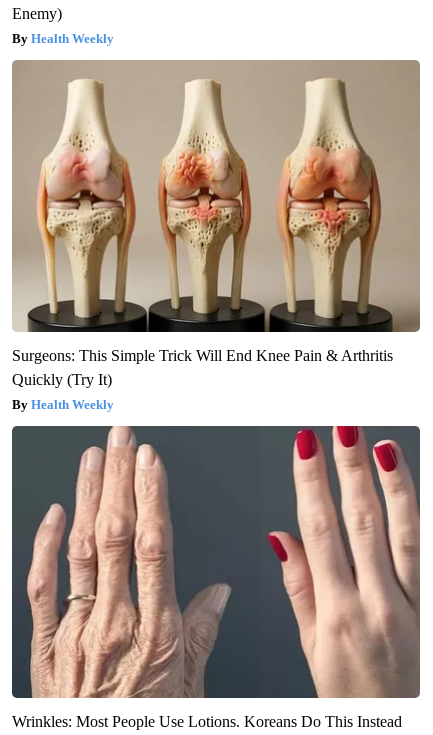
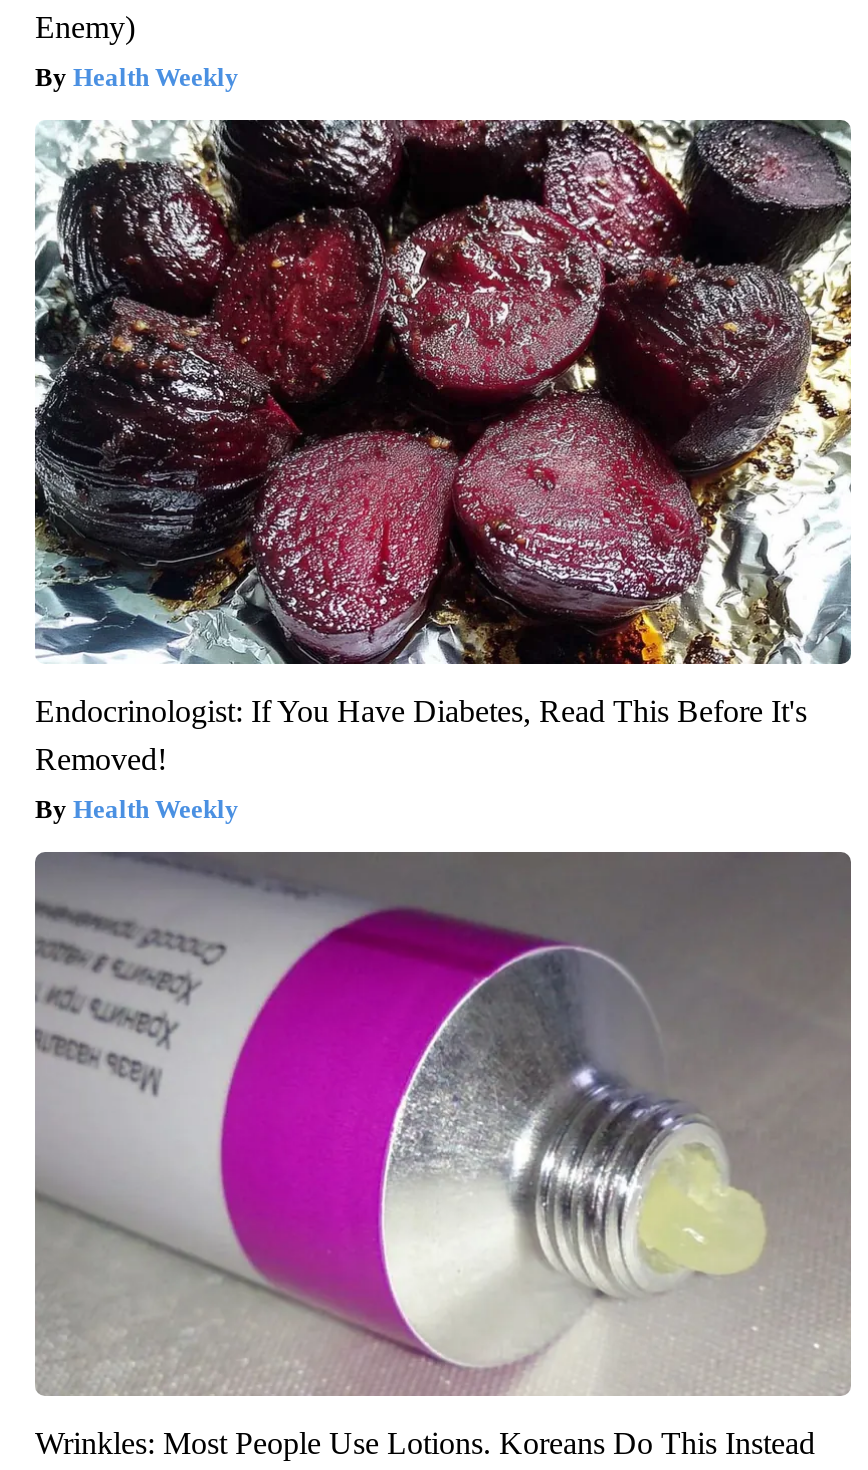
- [image]
- Surgeons: This Simple Trick Will End Knee Pain & Arthritis
- Quickly (Try It)
+ [image]
+ Endocrinologist: If You Have Diabetes, Read This Before It's
+ Removed!

- [image]
+ [image]
